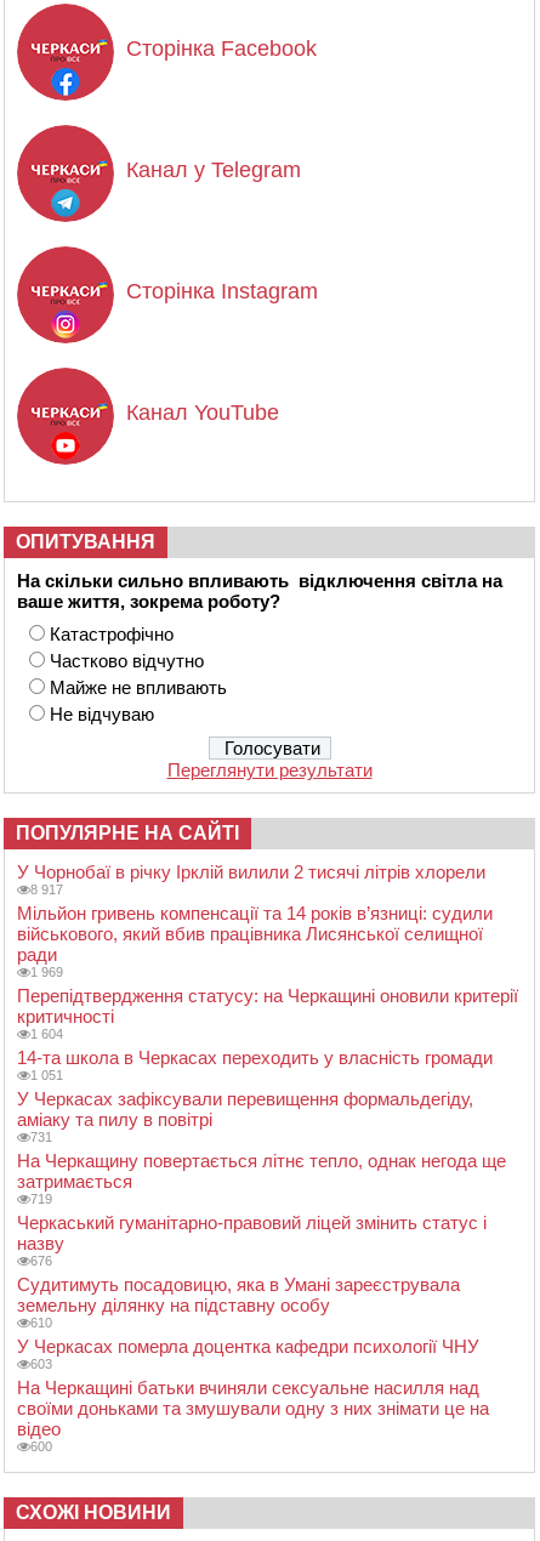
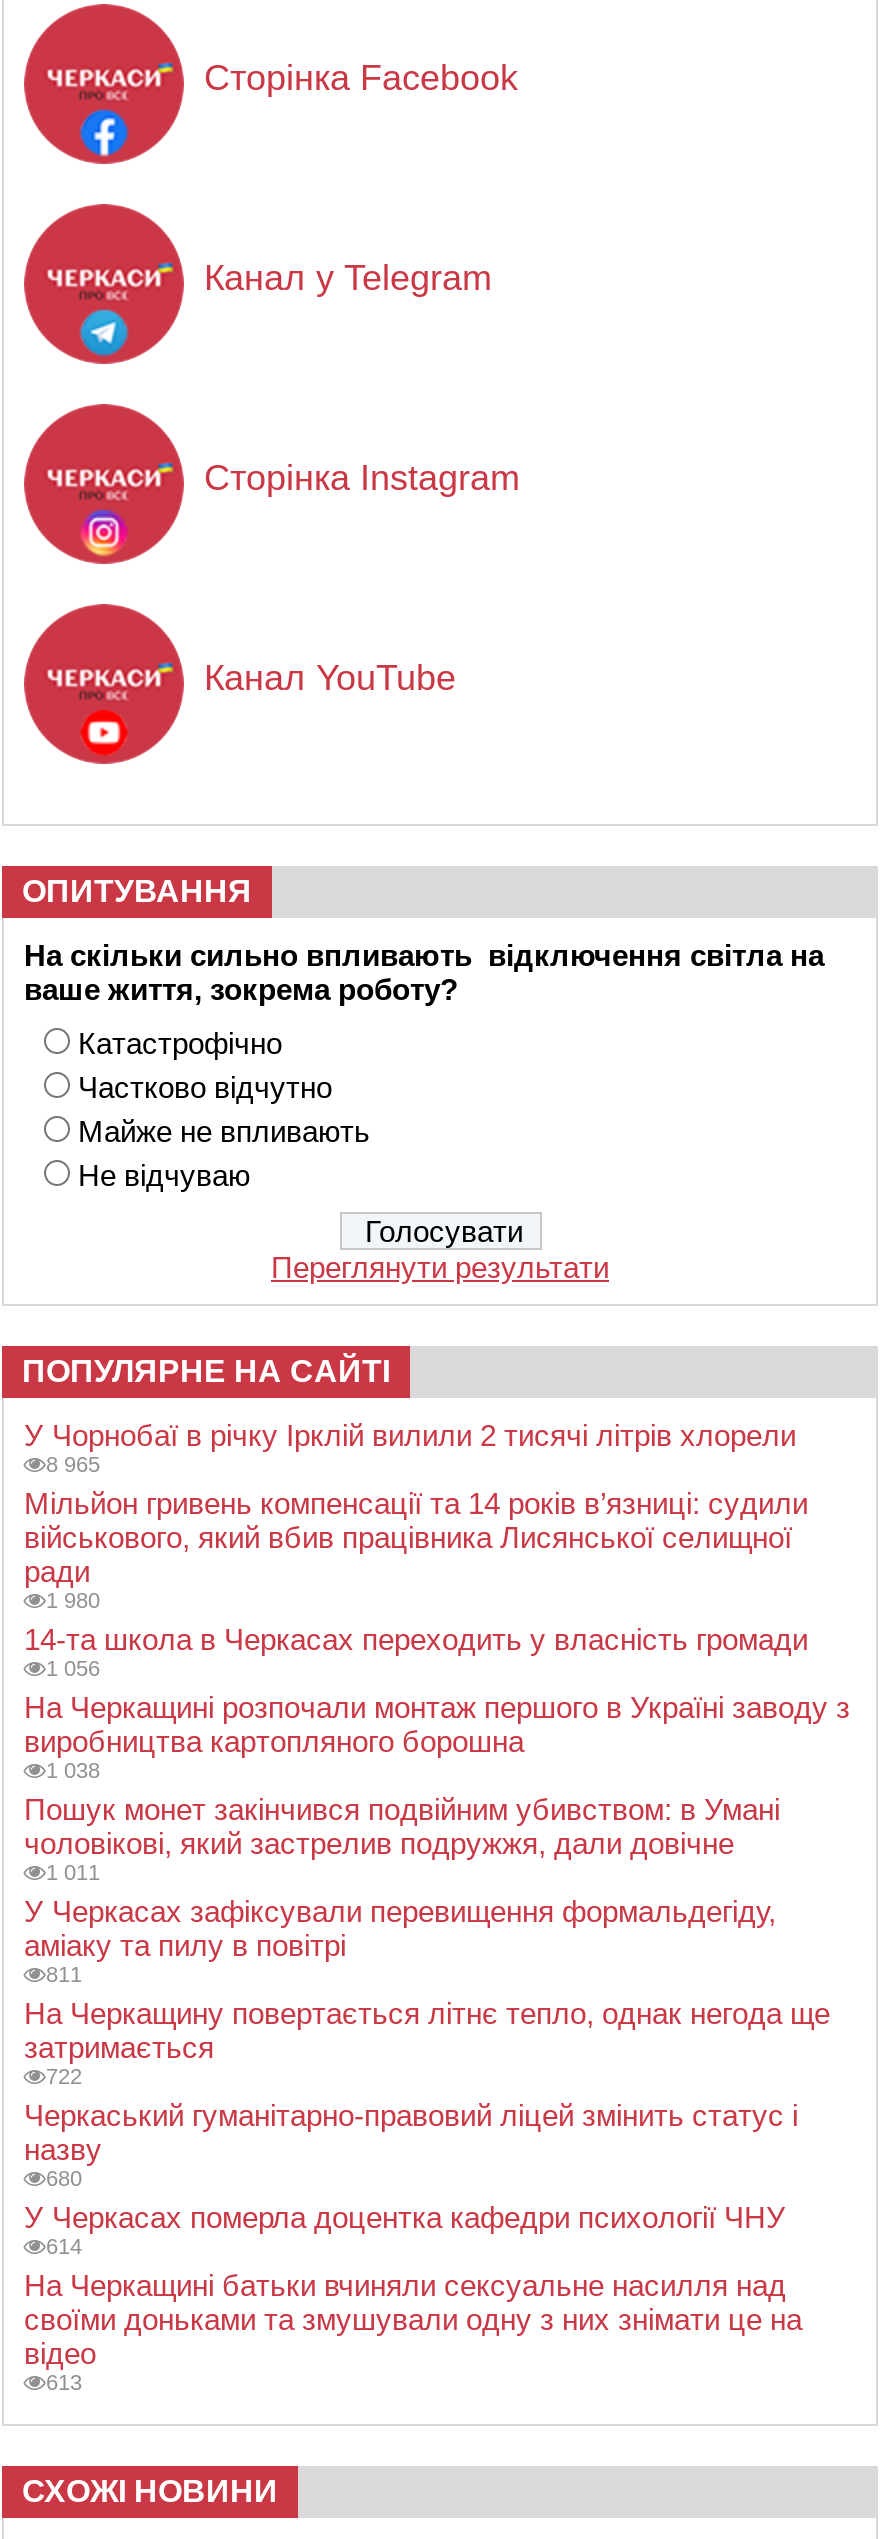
- 8 917
+ 8 965

- 1 969
- Перепідтвердження статусу: на Черкащині оновили критерії
- критичності
- 1 604
+ 1 980

moved up: 14-та школа в Черкасах переходить у власність громади

- 1 051
+ 1 056
+ На Черкащині розпочали монтаж першого в Україні заводу з
+ виробництва картопляного борошна
+ 1 038
+ Пошук монет закінчився подвійним убивством: в Умані
+ чоловікові, який застрелив подружжя, дали довічне
+ 1 011

moved down: У Черкасах зафіксували перевищення формальдегіду, | аміаку та пилу в повітрі

- 731
+ 811

moved down: На Черкащину повертається літнє тепло, однак негода ще | затримається

- 719
+ 722

moved down: Черкаський гуманітарно-правовий ліцей змінить статус і | назву

- 676
- Судитимуть посадовицю, яка в Умані зареєструвала
- земельну ділянку на підставну особу
- 610
+ 680

- 603
+ 614

- 600
+ 613
